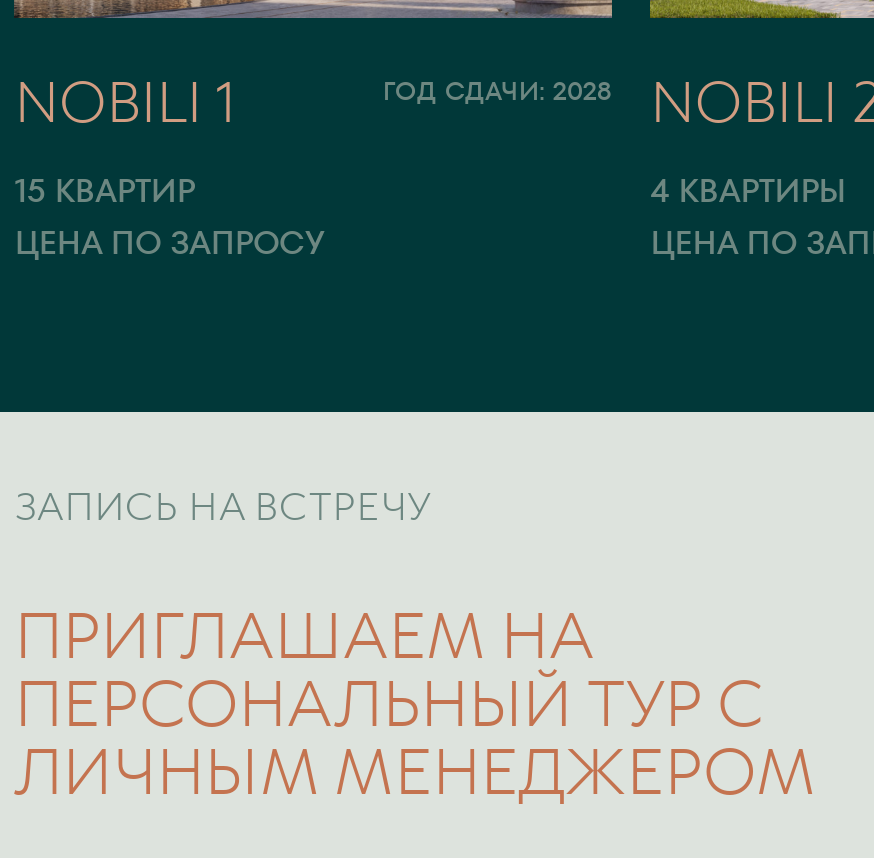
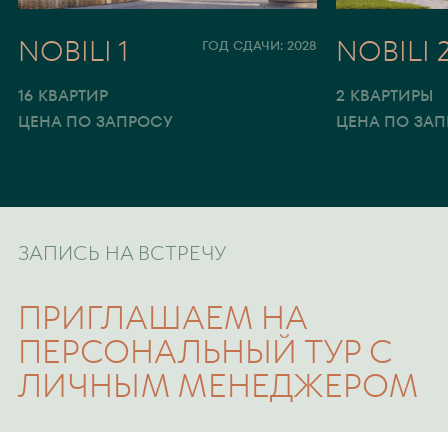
- 15 КВАРТИР
+ 16 КВАРТИР

- 4 КВАРТИРЫ
+ 2 КВАРТИРЫ
